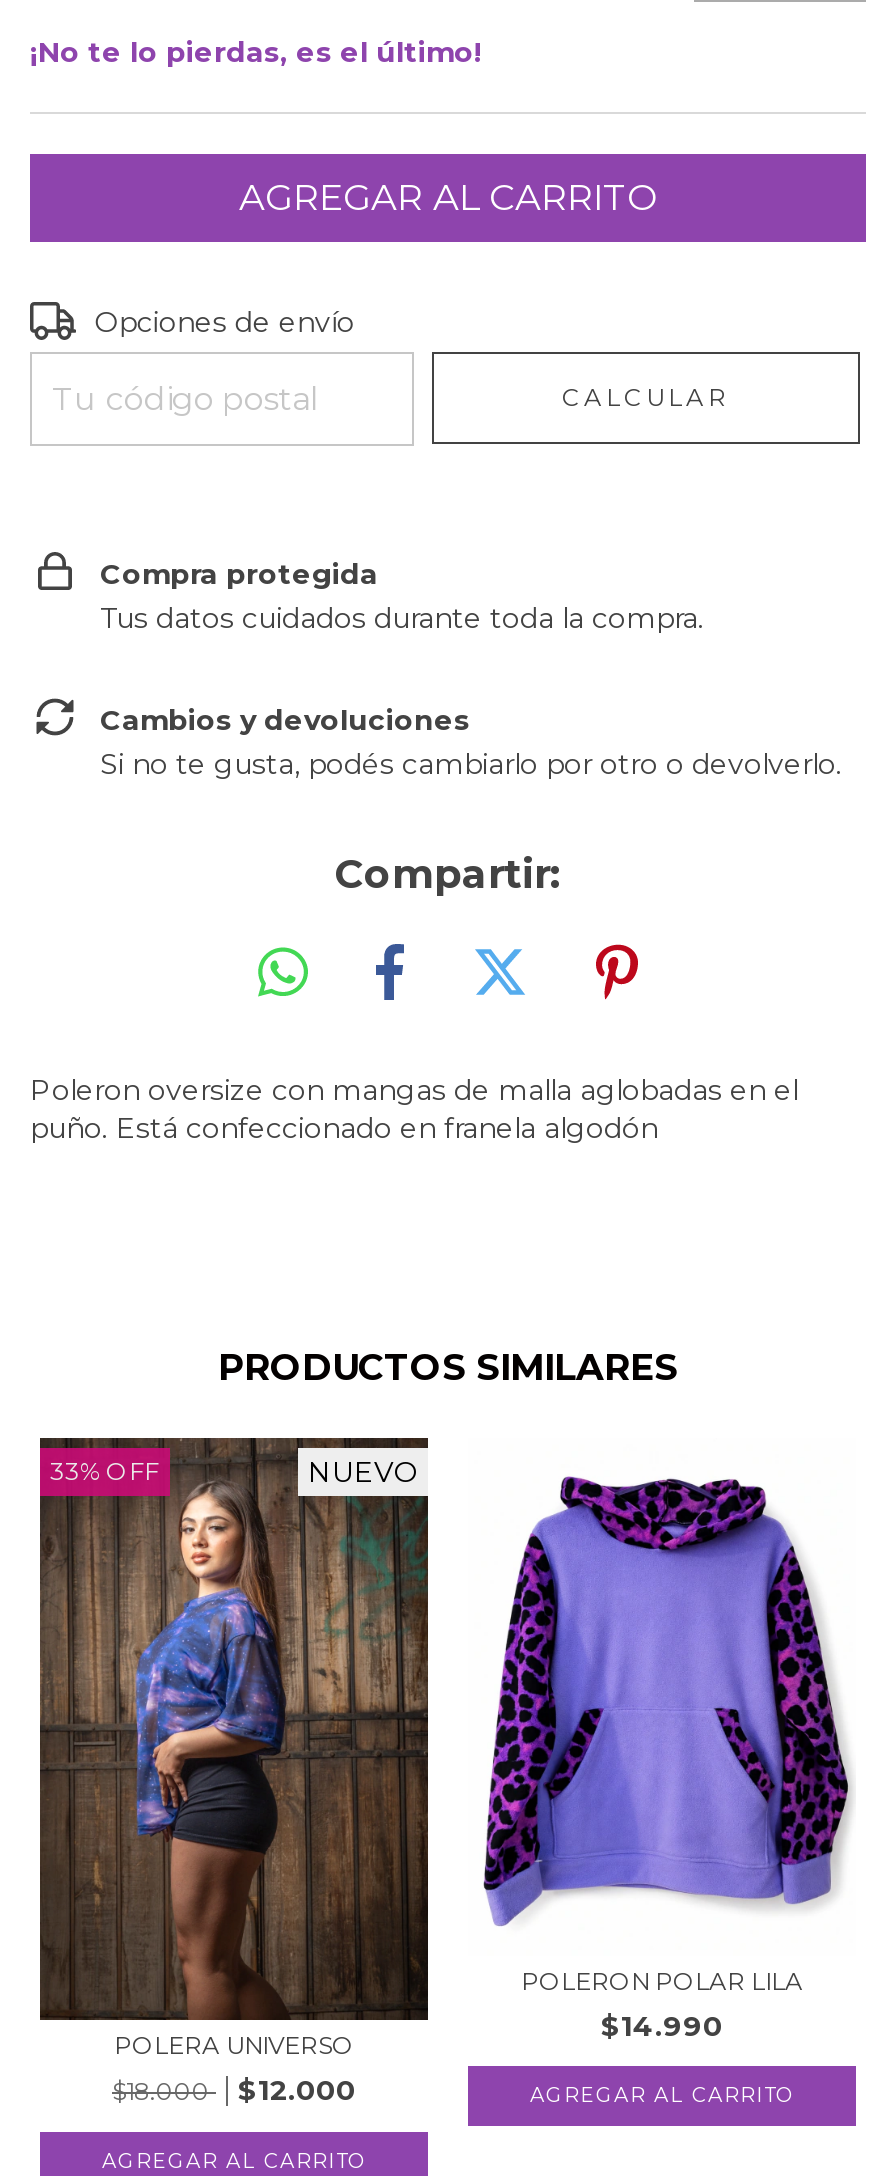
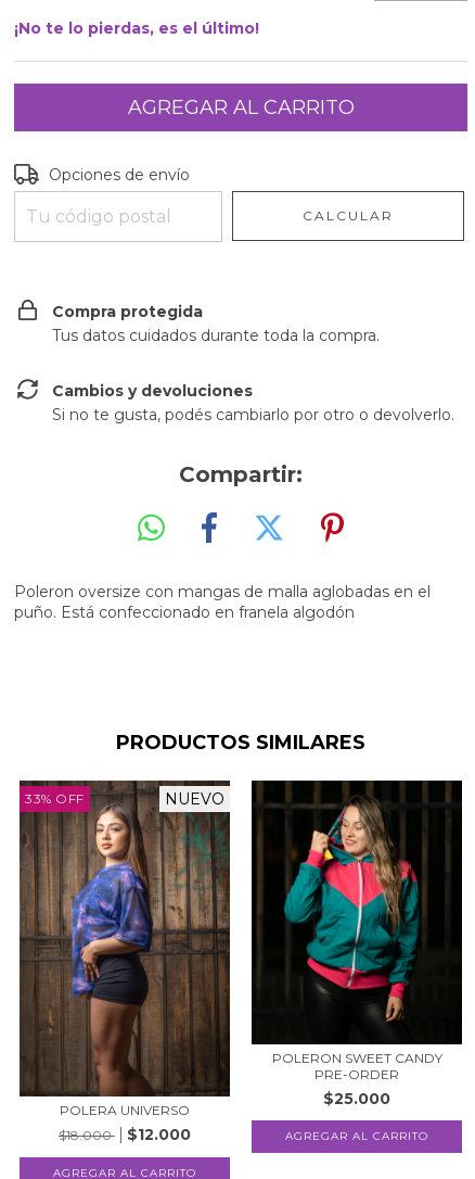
- [image]
- POLERON POLAR LILA
- $14.990
+ [image]
+ POLERON SWEET CANDY
+ PRE-ORDER
+ $25.000
+ AGREGAR AL CARRITO
